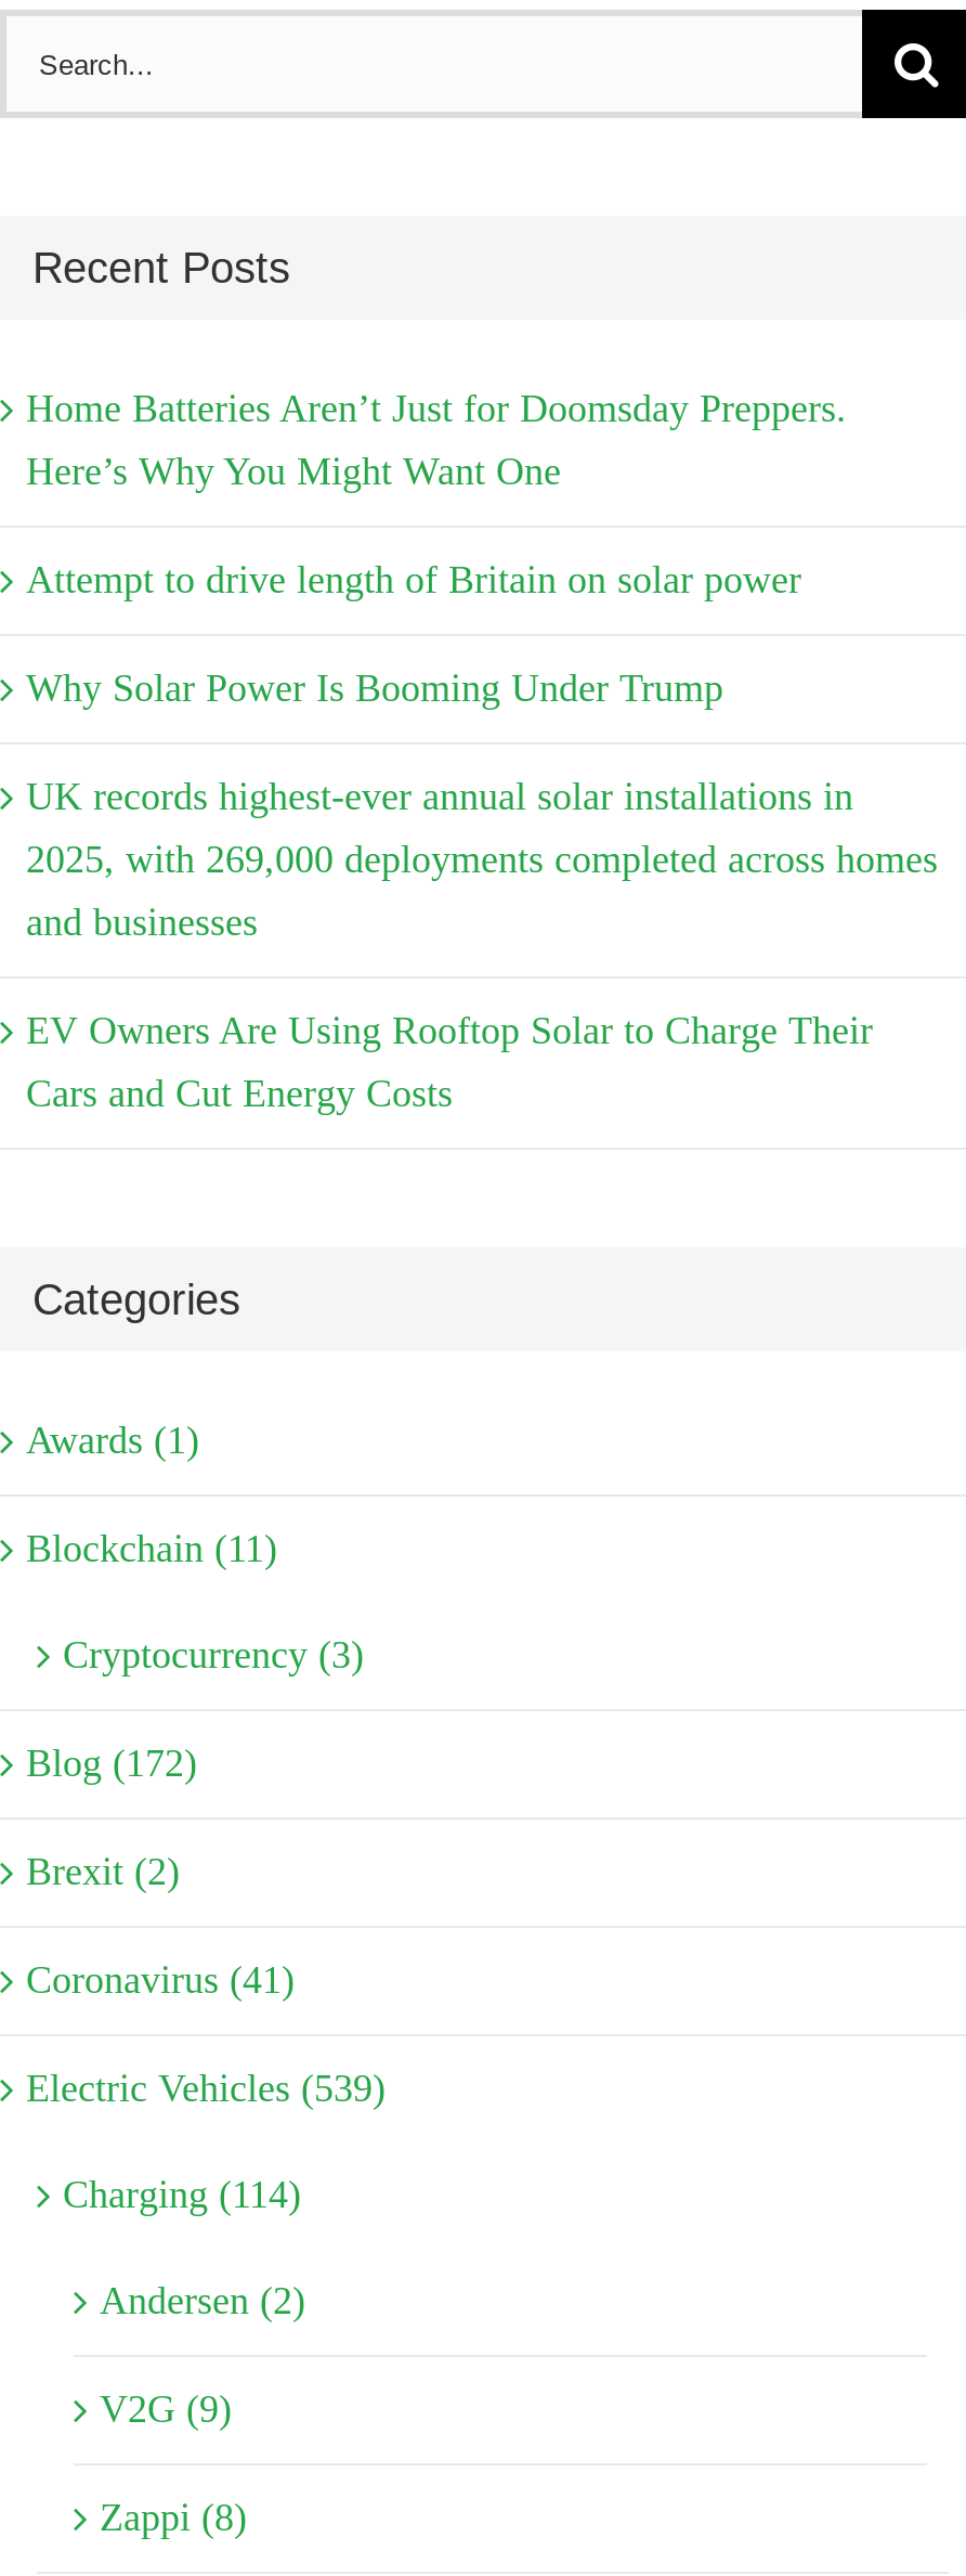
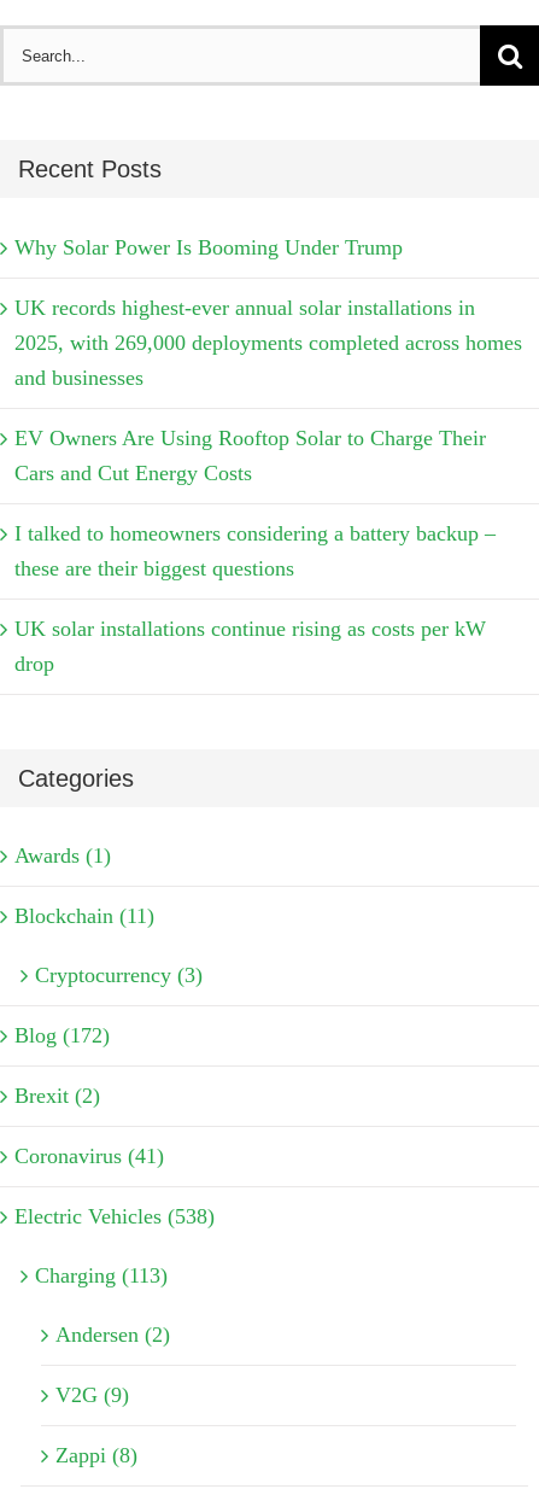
- Home Batteries Aren’t Just for Doomsday Preppers.
- Here’s Why You Might Want One
- Attempt to drive length of Britain on solar power

moved up: Why Solar Power Is Booming Under Trump | UK records highest-ever annual solar installations in | 2025, with 269,000 deployments completed across homes | and businesses | EV Owners Are Using Rooftop Solar to Charge Their | Cars and Cut Energy Costs

+ I talked to homeowners considering a battery backup –
+ these are their biggest questions
+ UK solar installations continue rising as costs per kW
+ drop

- Electric Vehicles (539)
+ Electric Vehicles (538)

- Charging (114)
+ Charging (113)
